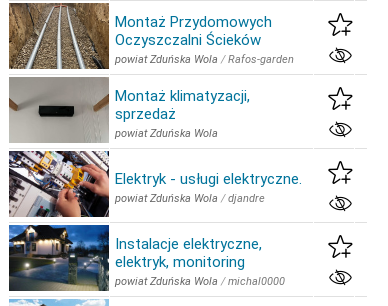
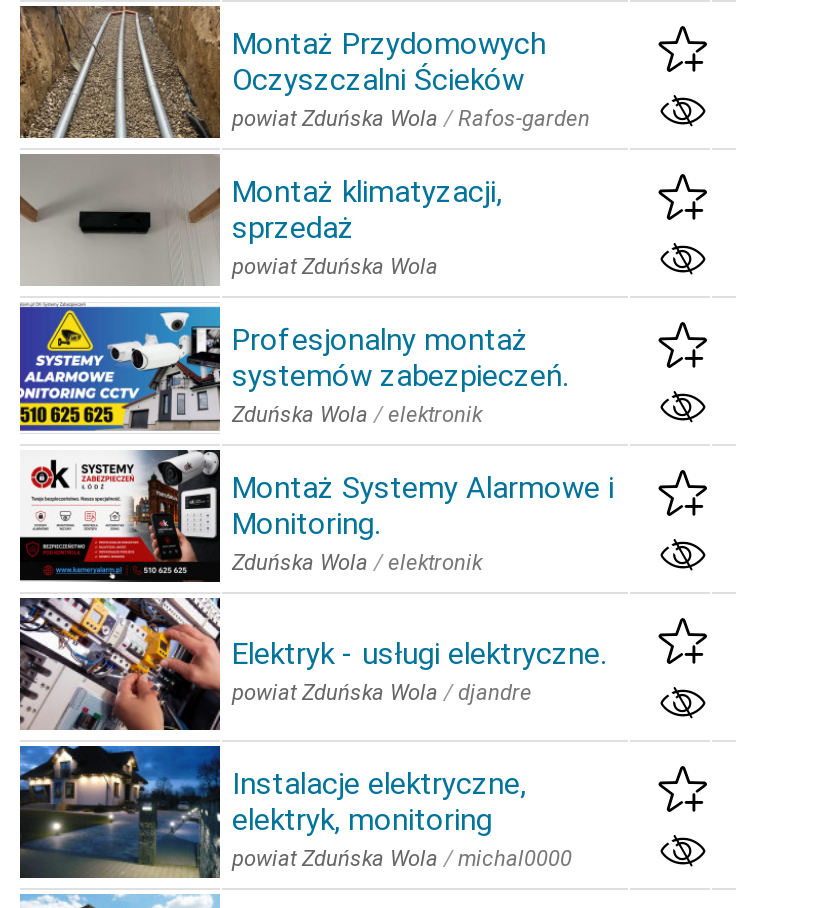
+ [image]
+ Profesjonalny montaż
+ systemów zabezpieczeń.
+ Zduńska Wola / elektronik
+ Montaż Systemy Alarmowe i
+ Monitoring.
+ Zduńska Wola / elektronik

+ [image]
